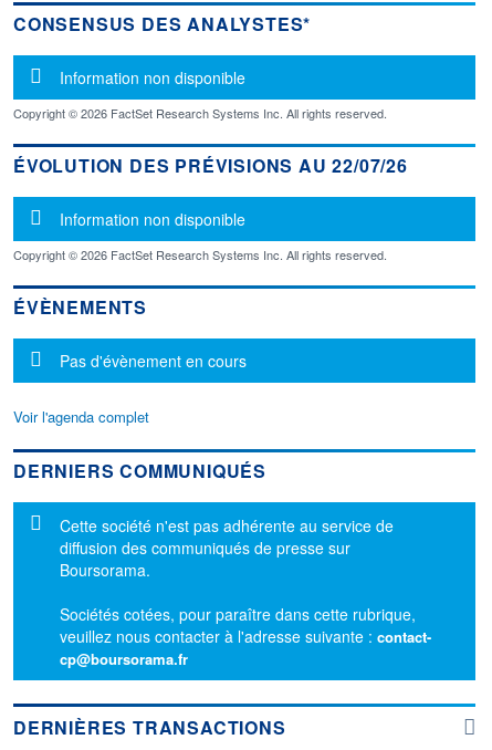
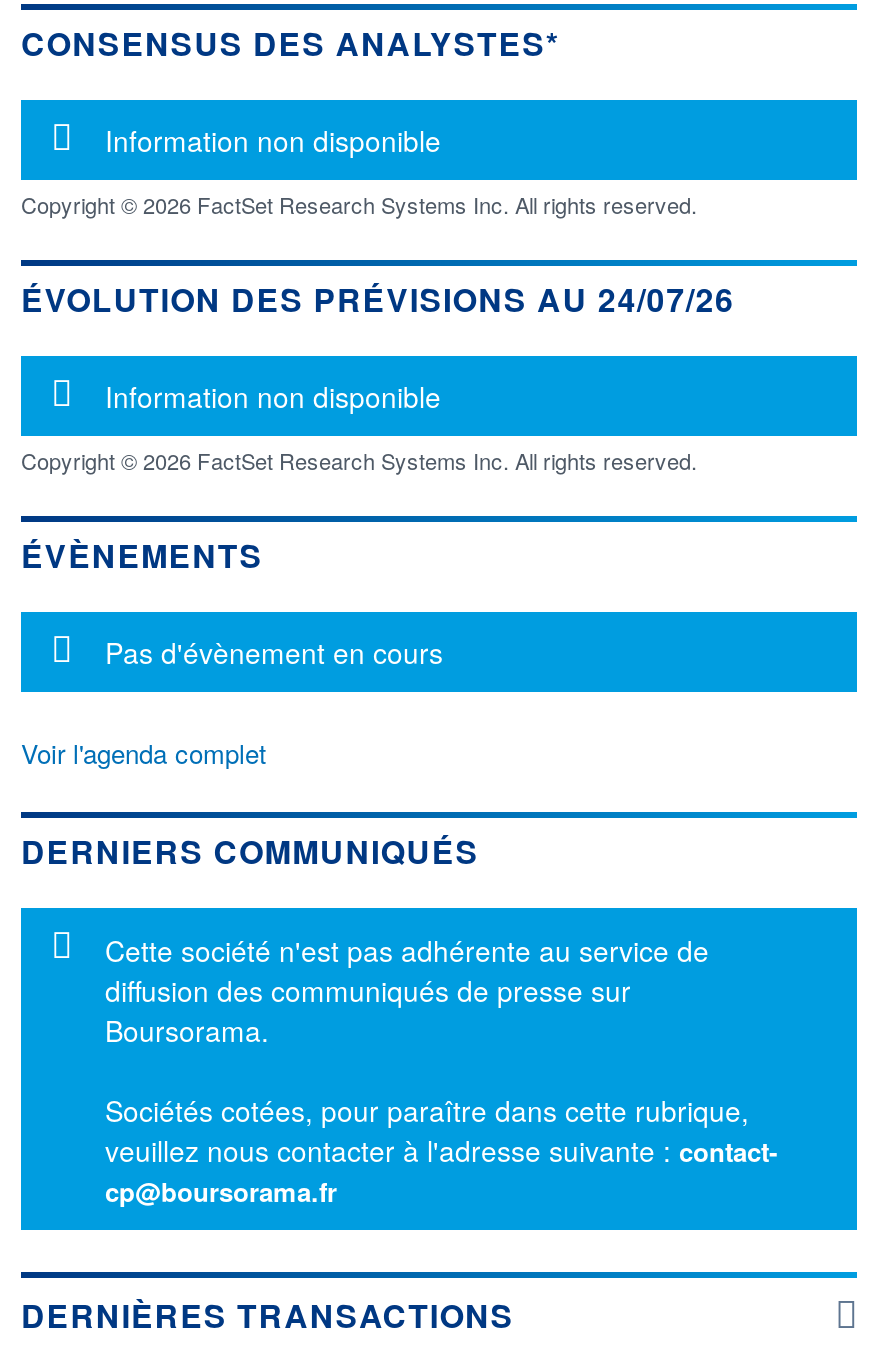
- ÉVOLUTION DES PRÉVISIONS AU 22/07/26
+ ÉVOLUTION DES PRÉVISIONS AU 24/07/26
